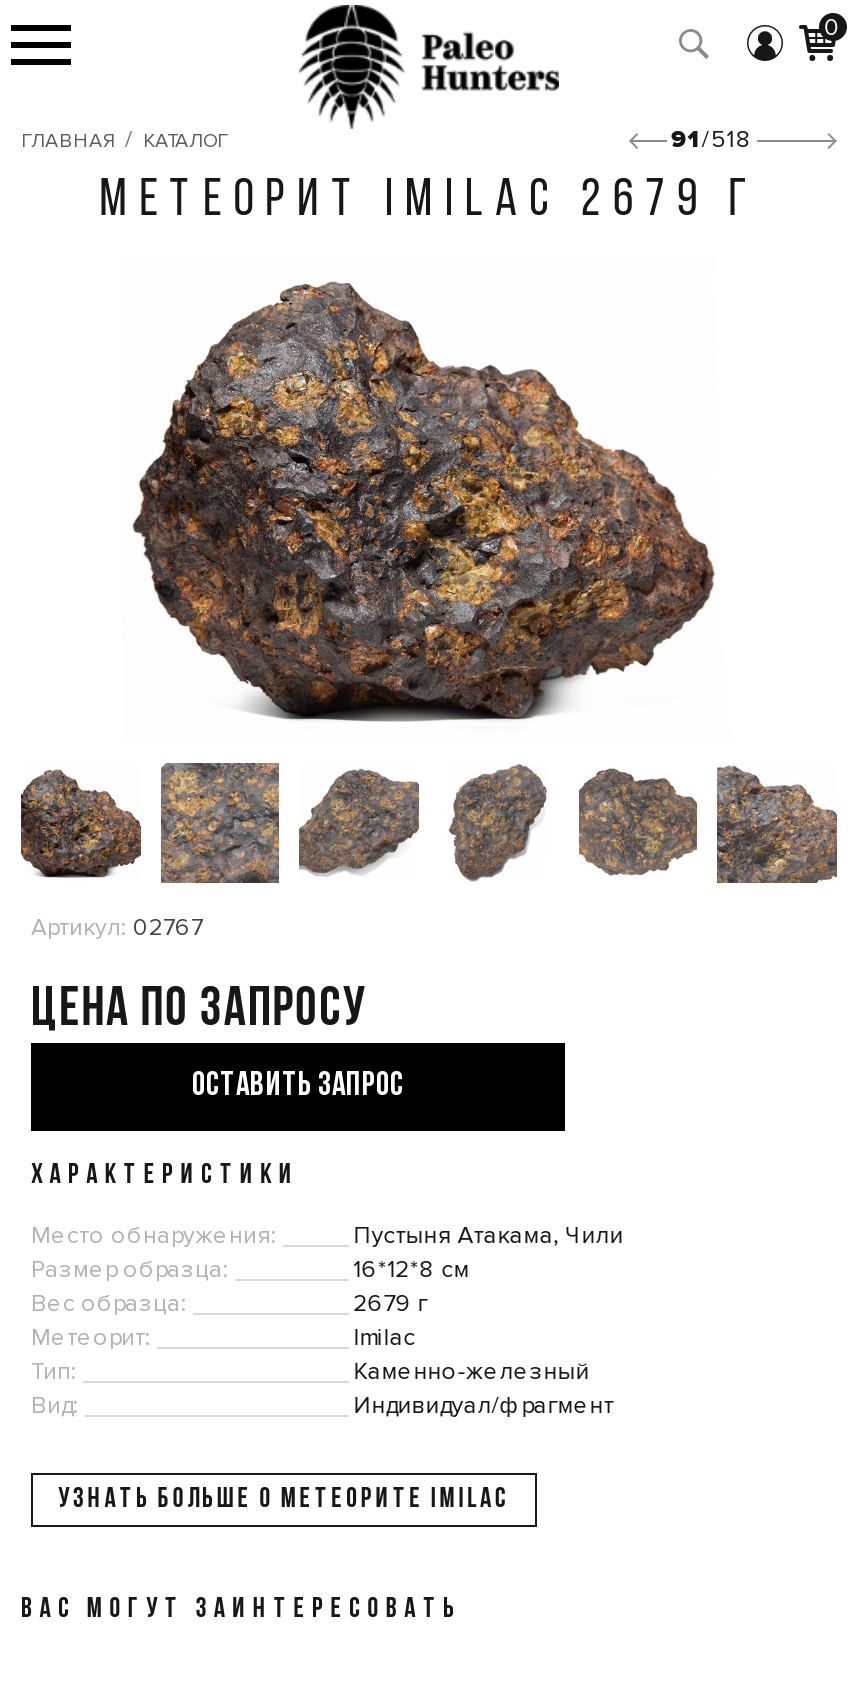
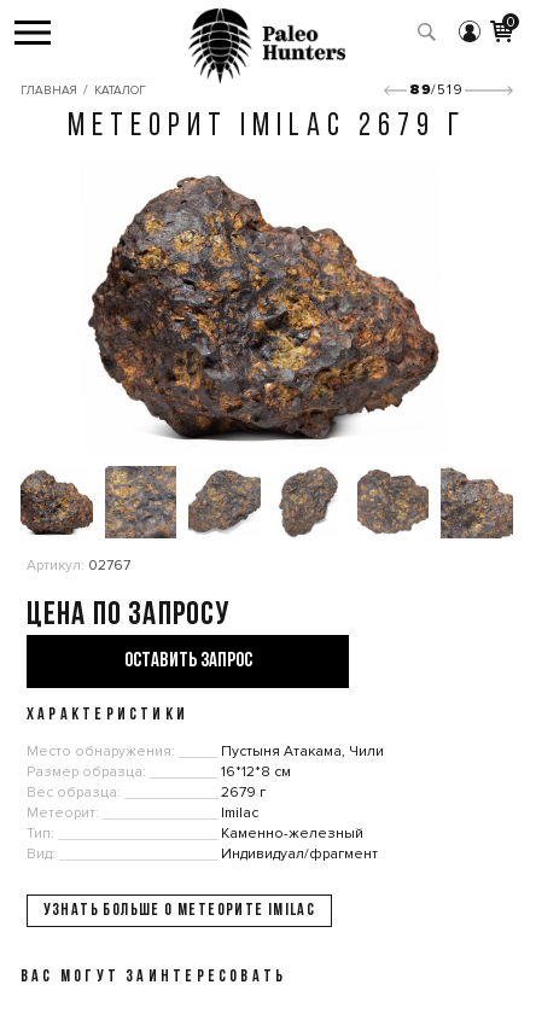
- 91/518
+ 89/519
